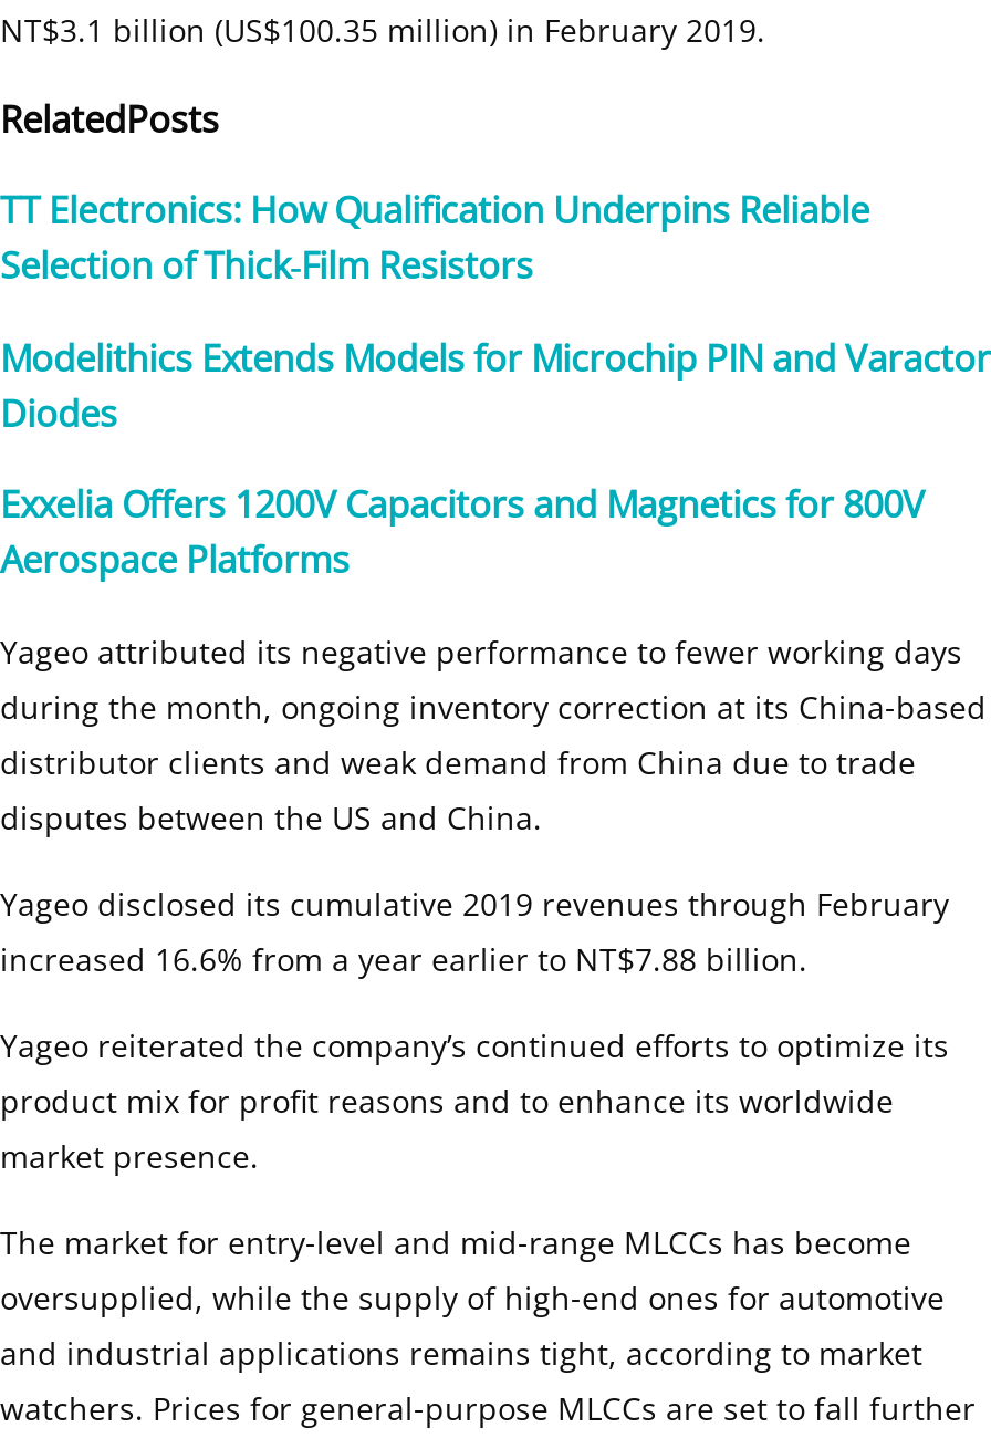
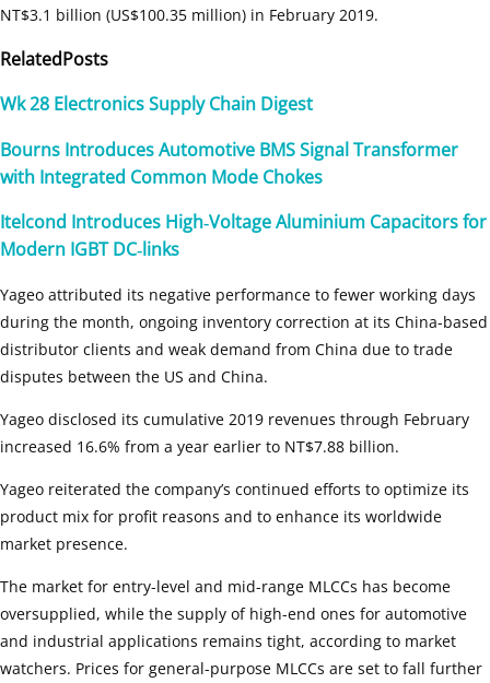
- TT Electronics: How Qualification Underpins Reliable
- Selection of Thick‑Film Resistors
+ Wk 28 Electronics Supply Chain Digest

- Modelithics Extends Models for Microchip PIN and Varactor
- Diodes
+ Bourns Introduces Automotive BMS Signal Transformer
+ with Integrated Common Mode Chokes

- Exxelia Offers 1200V Capacitors and Magnetics for 800V
- Aerospace Platforms
+ Itelcond Introduces High‑Voltage Aluminium Capacitors for
+ Modern IGBT DC‑links
